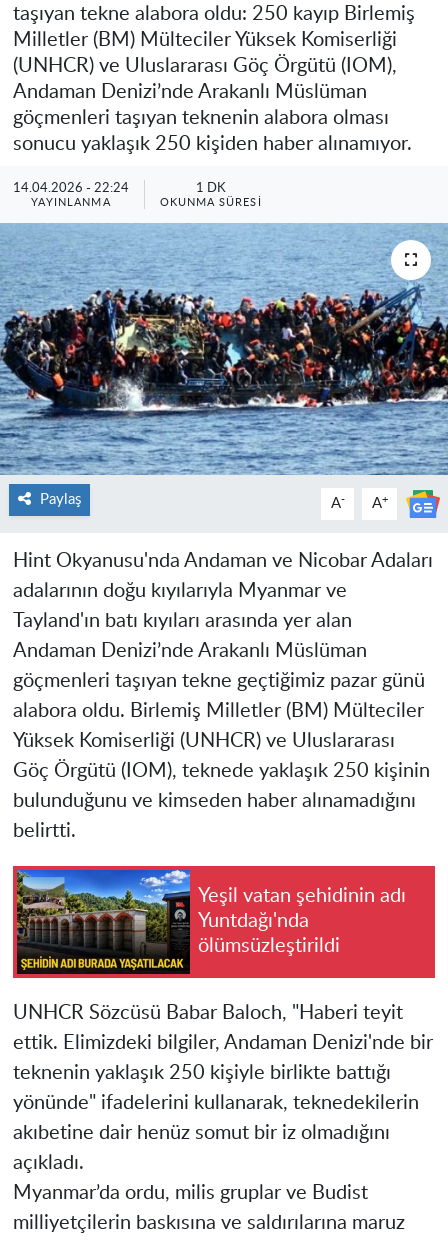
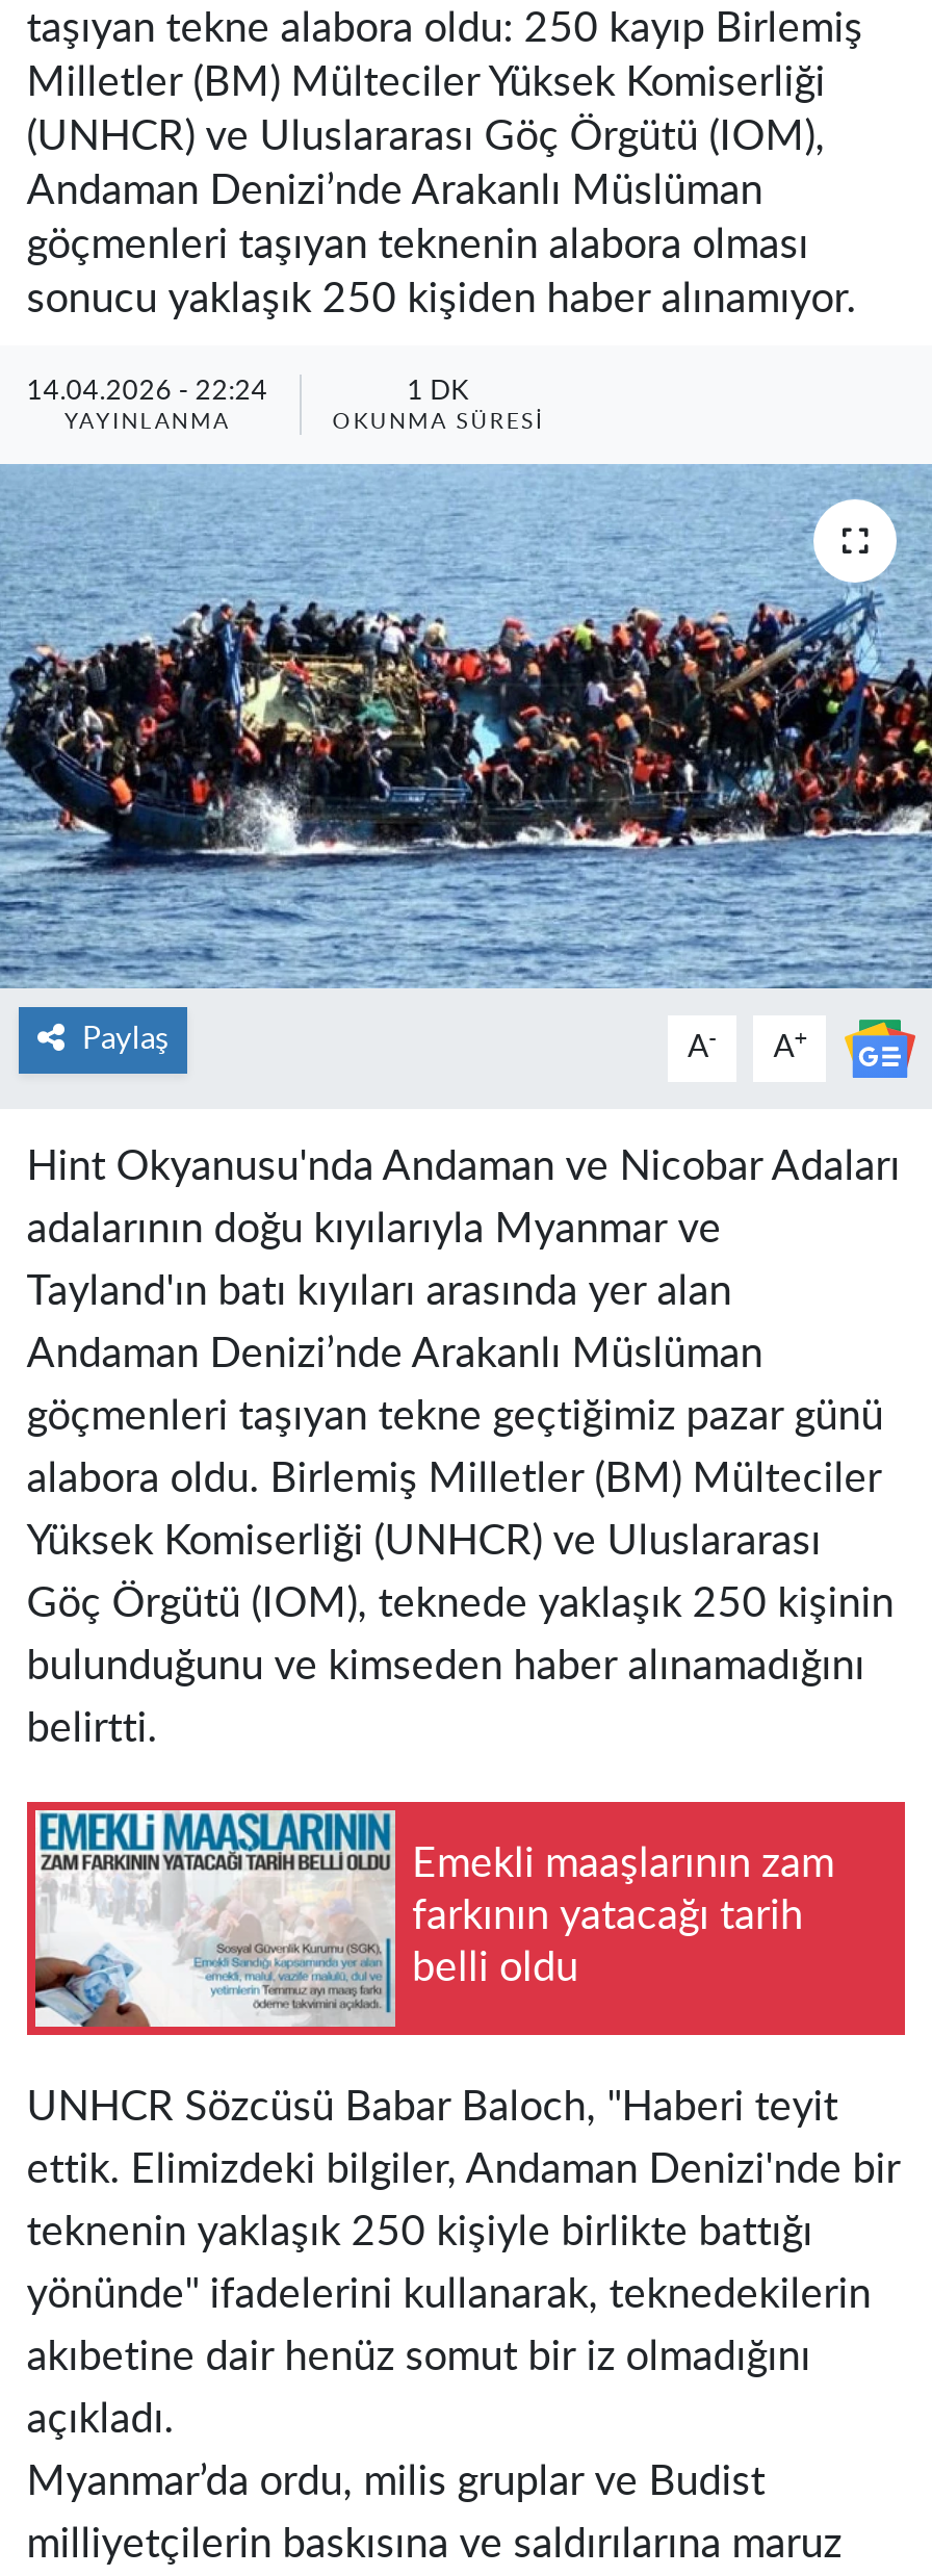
- [image]
- Yeşil vatan şehidinin adı
- Yuntdağı'nda
- ölümsüzleştirildi
+ [image]
+ Emekli maaşlarının zam
+ farkının yatacağı tarih
+ belli oldu
